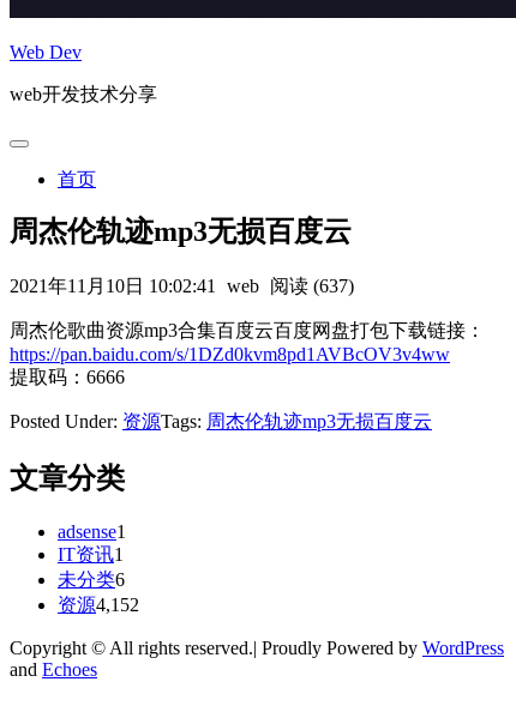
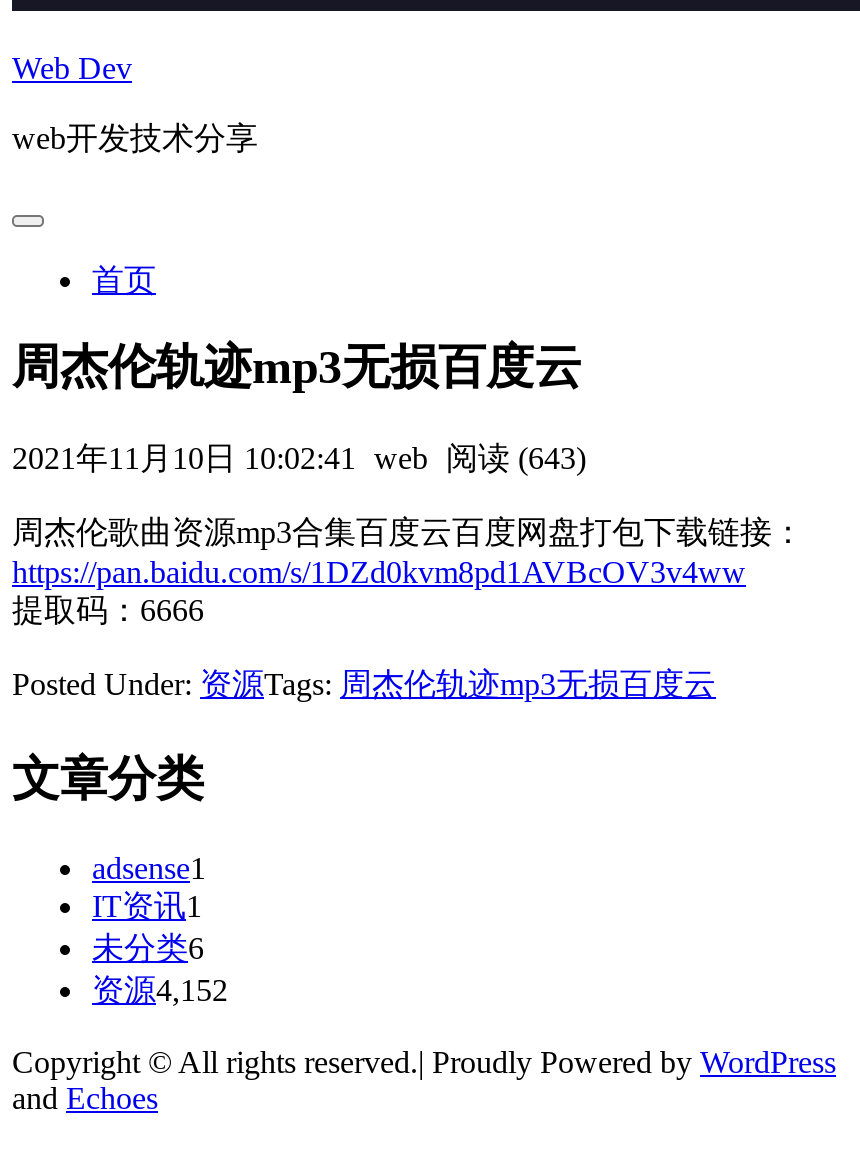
- 2021年11月10日 10:02:41 web 阅读 (637)
+ 2021年11月10日 10:02:41 web 阅读 (643)
